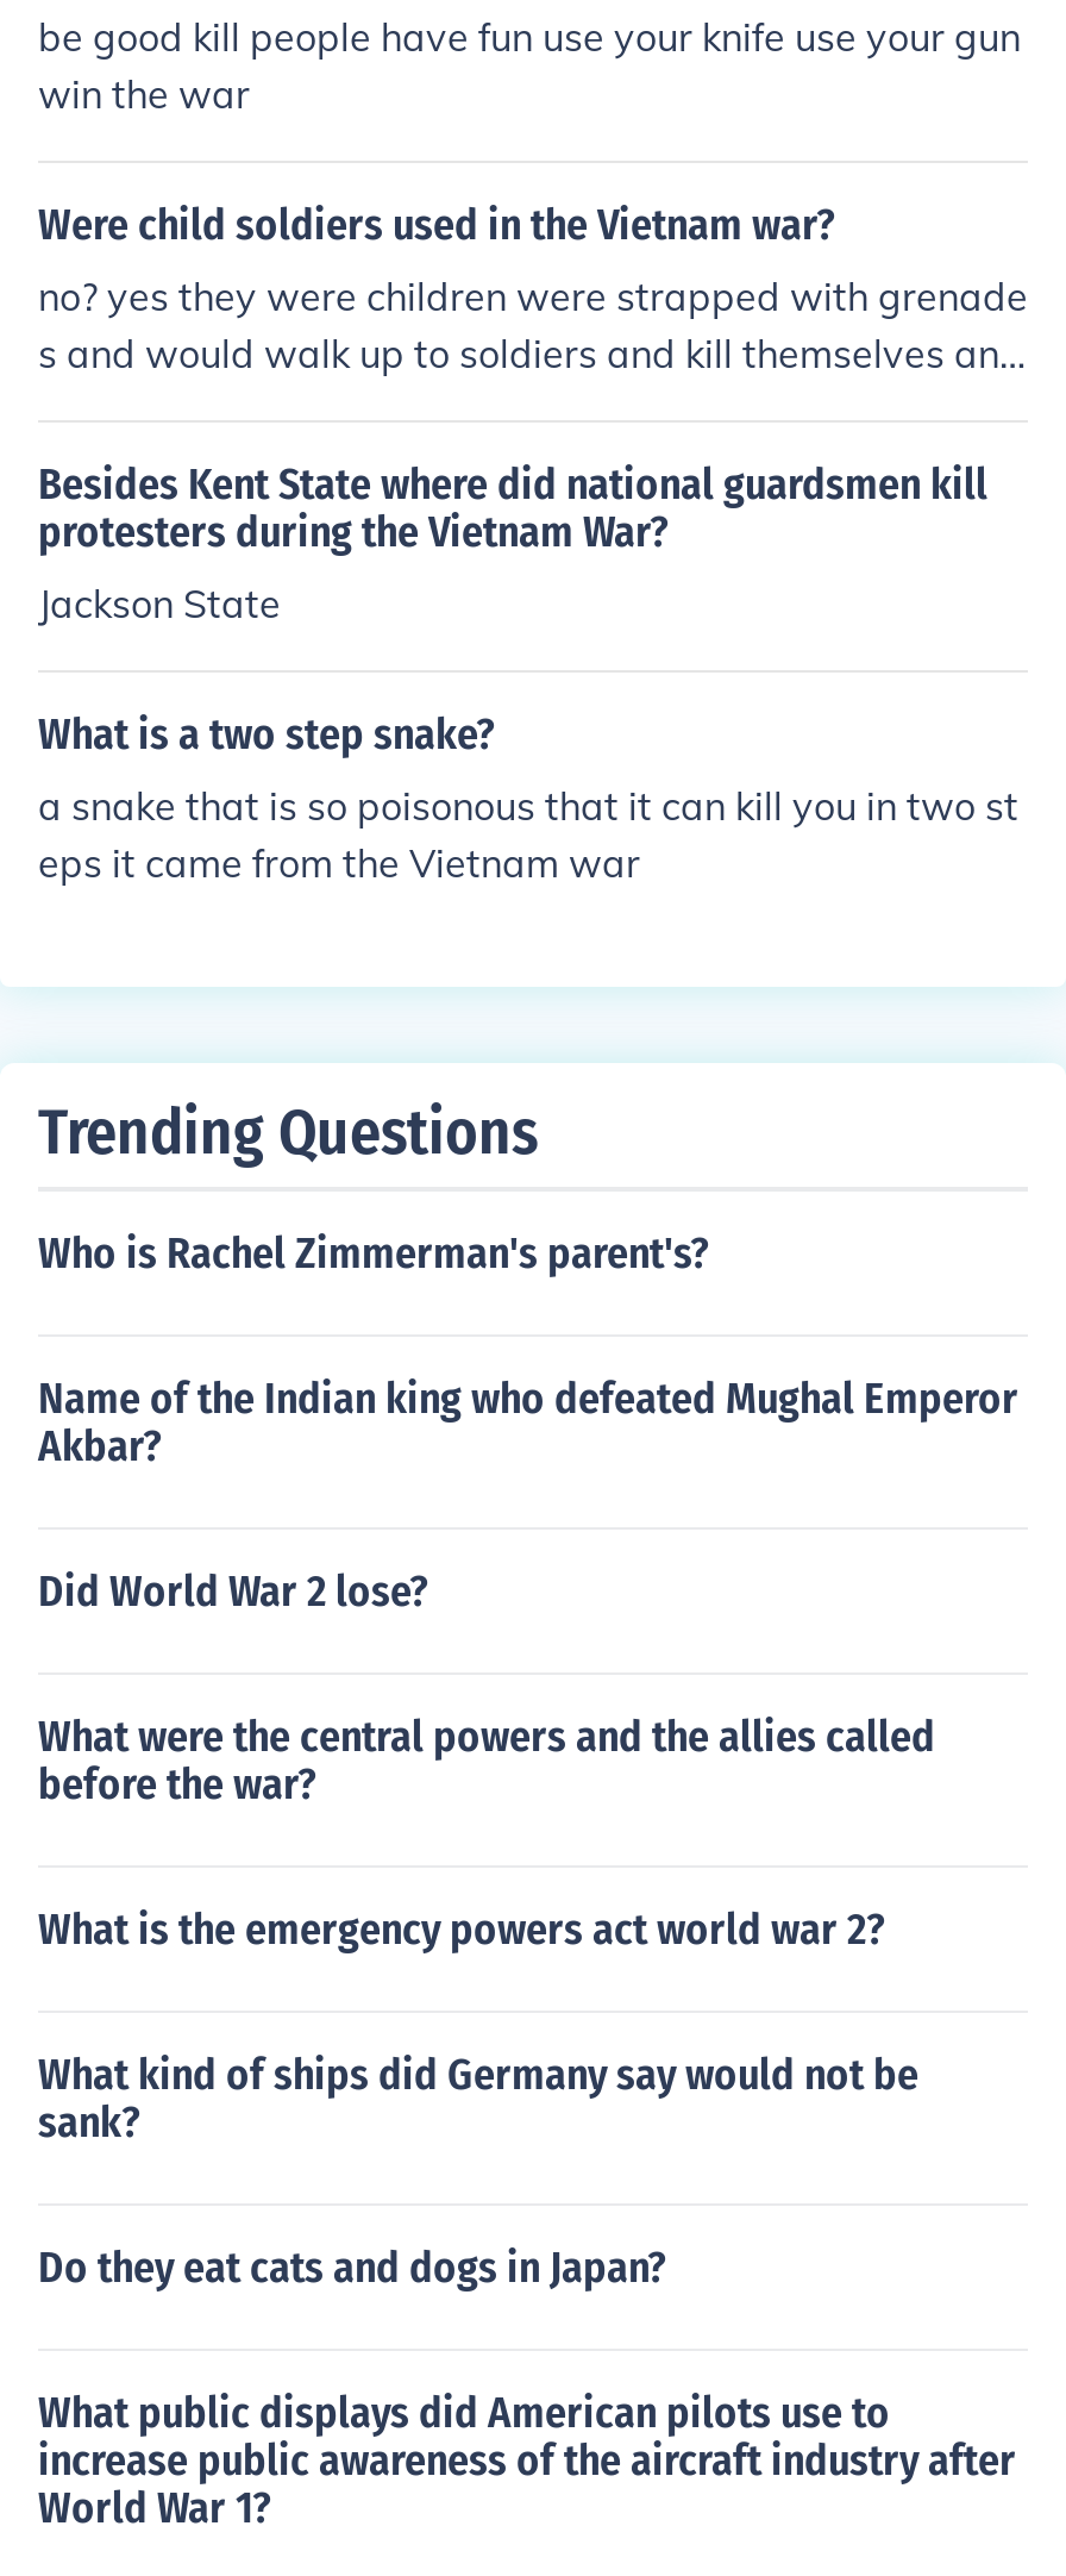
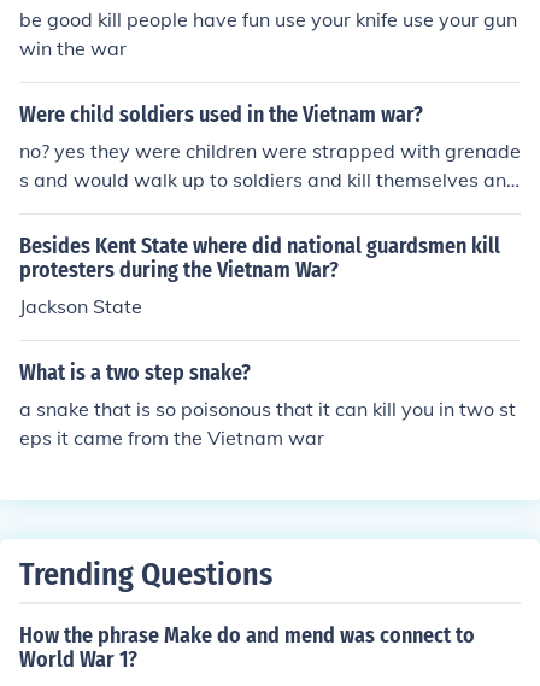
- Who is Rachel Zimmerman's parent's?
- Name of the Indian king who defeated Mughal Emperor
- Akbar?
- Did World War 2 lose?
- What were the central powers and the allies called
- before the war?
- What is the emergency powers act world war 2?
- What kind of ships did Germany say would not be
- sank?
- Do they eat cats and dogs in Japan?
- What public displays did American pilots use to
- increase public awareness of the aircraft industry after
+ How the phrase Make do and mend was connect to
